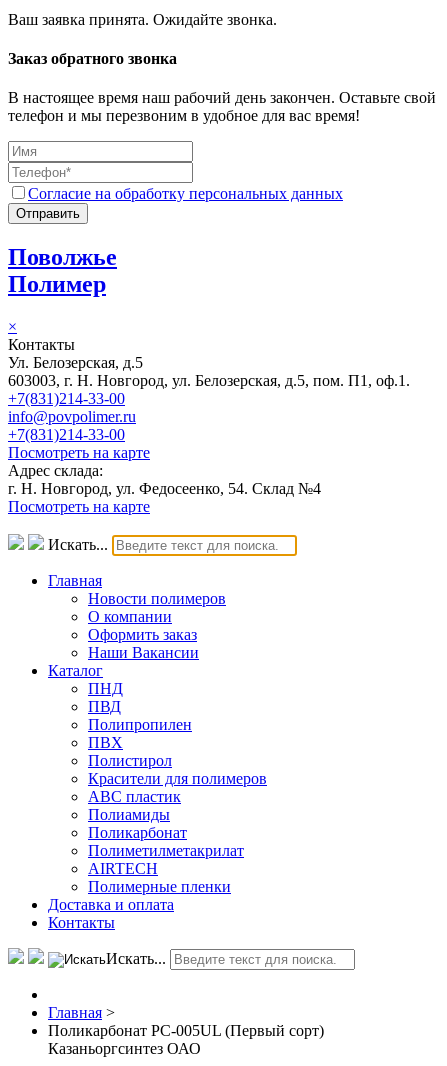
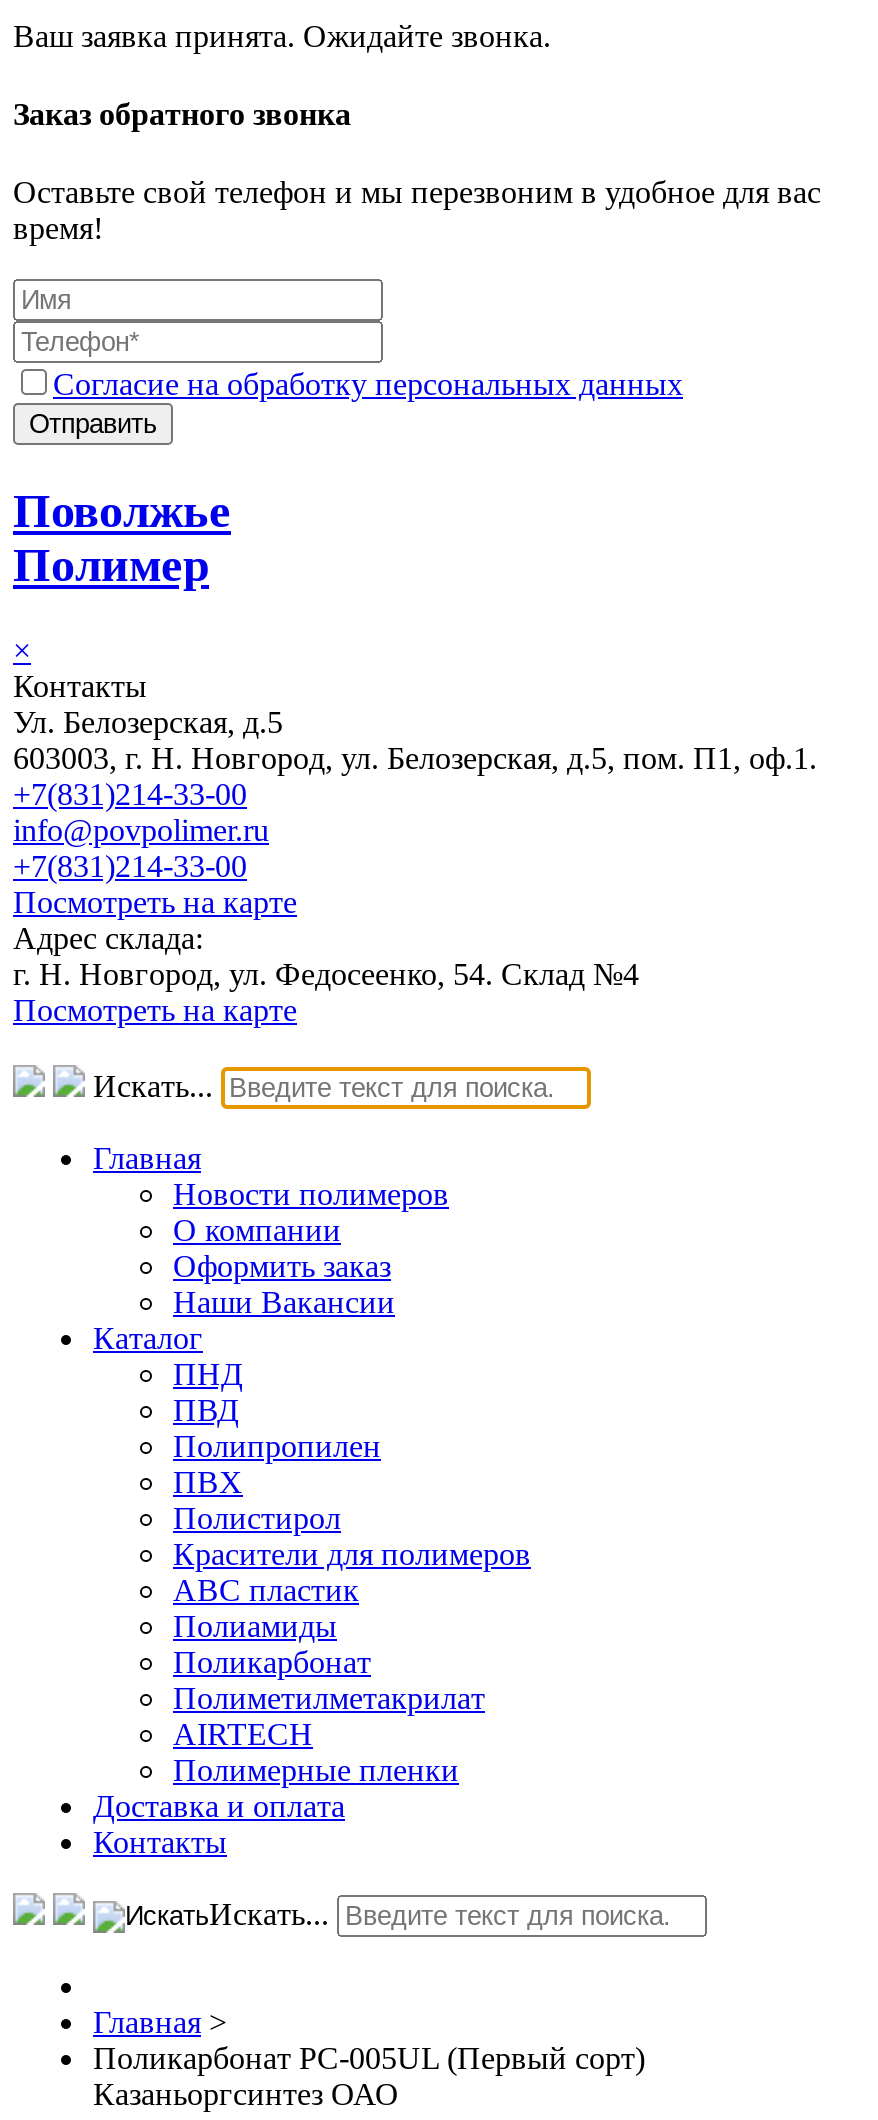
- В настоящее время наш рабочий день закончен. Оставьте свой
- телефон и мы перезвоним в удобное для вас время!
+ Оставьте свой телефон и мы перезвоним в удобное для вас
+ время!
